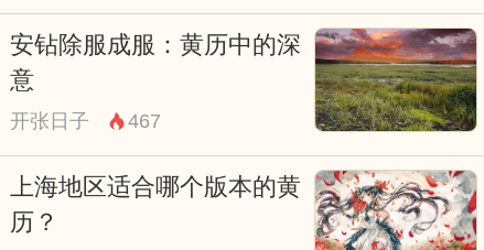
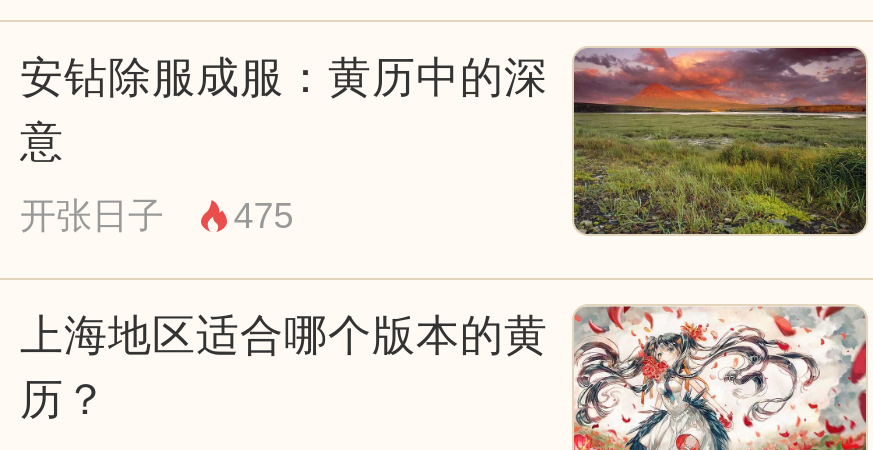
- 开张日子 467
+ 开张日子 475
